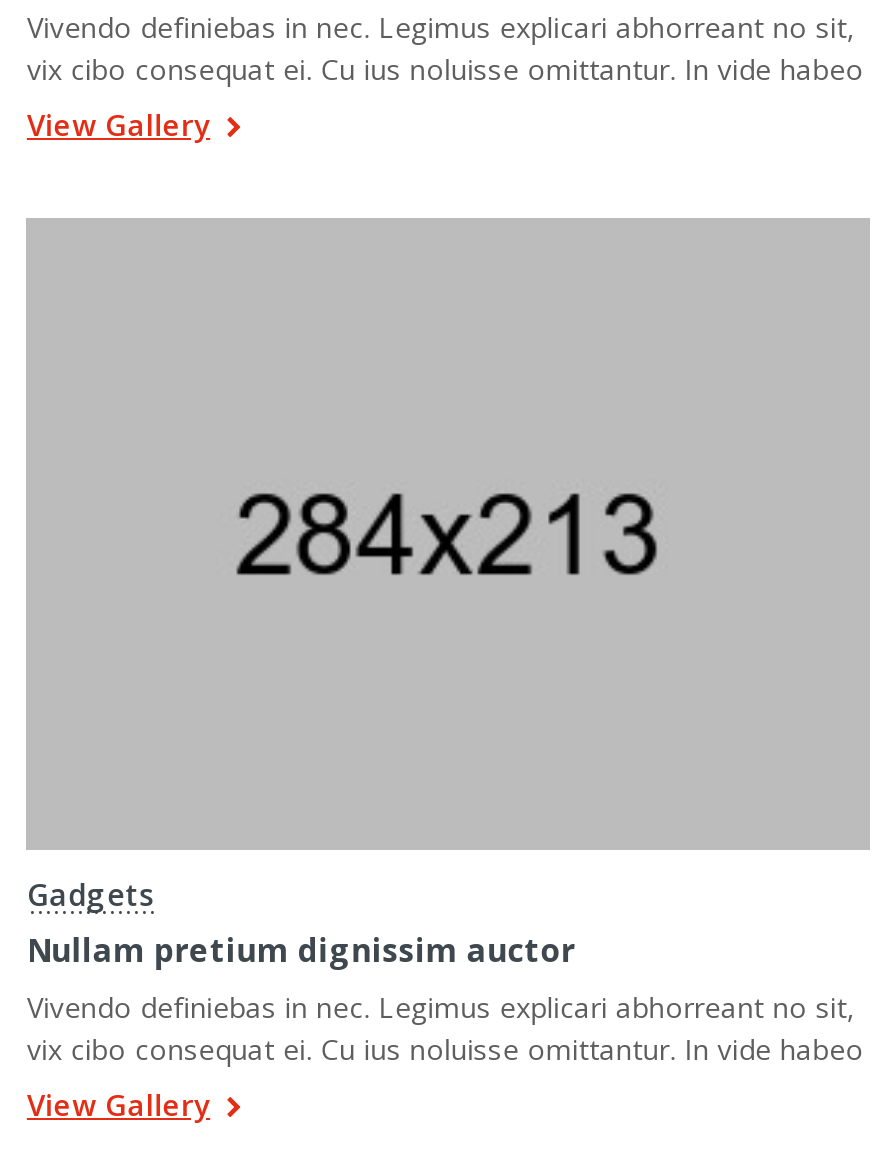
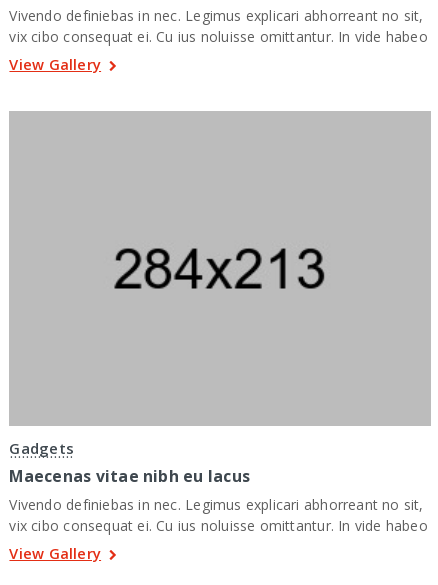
- Nullam pretium dignissim auctor
+ Maecenas vitae nibh eu lacus
